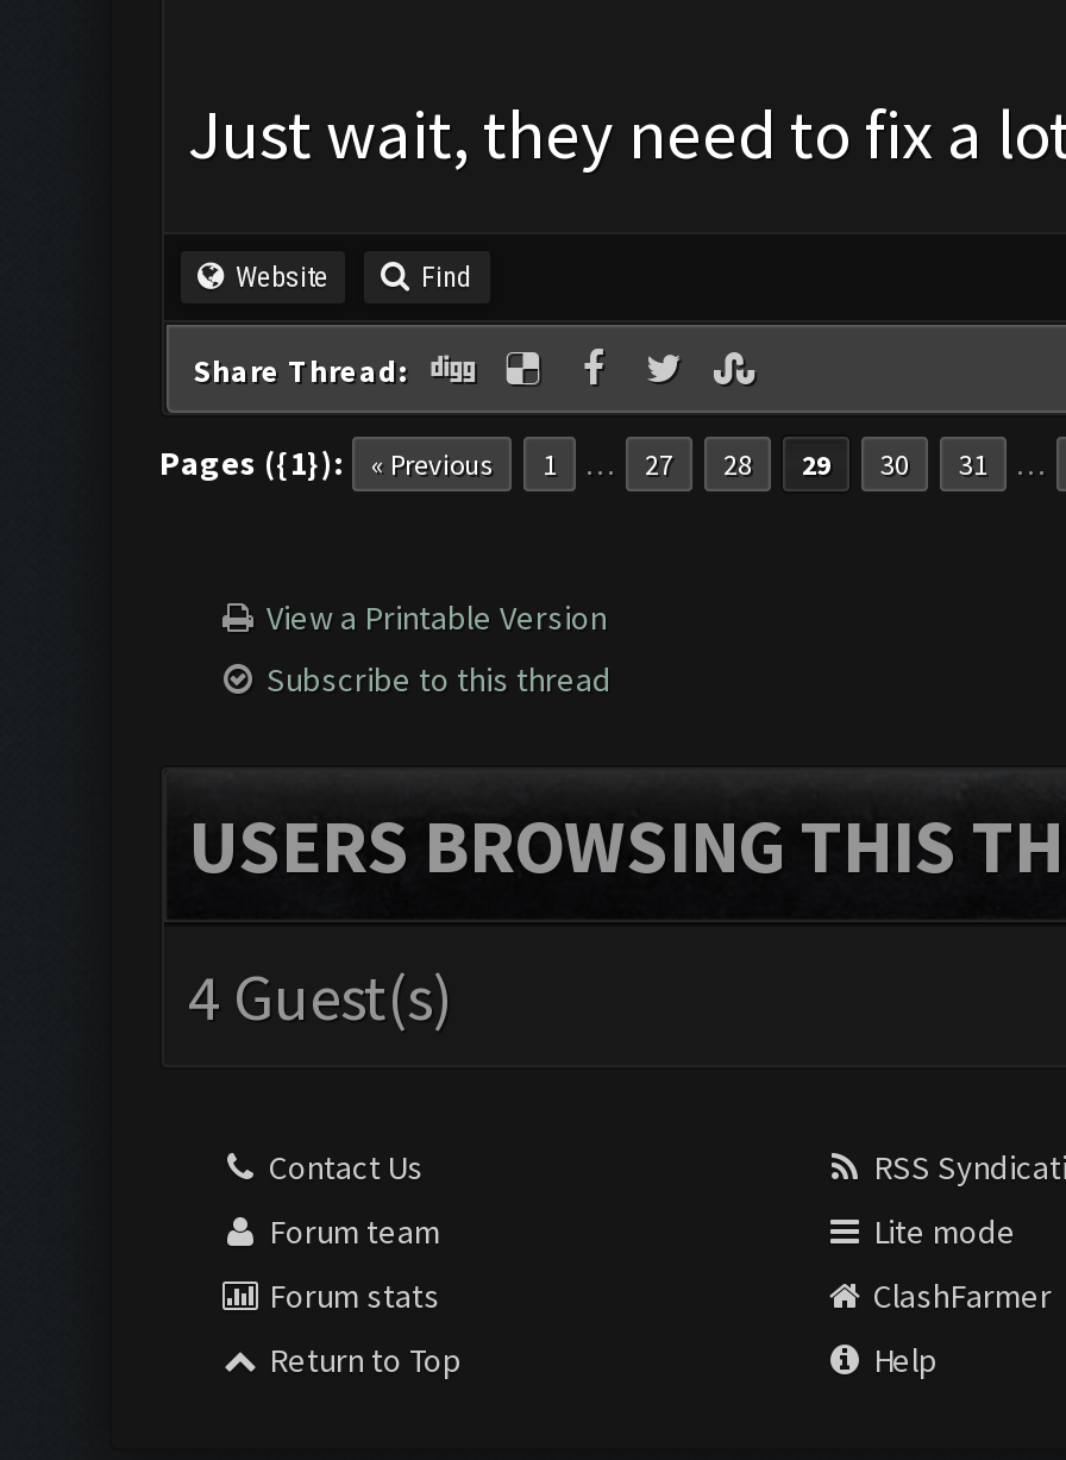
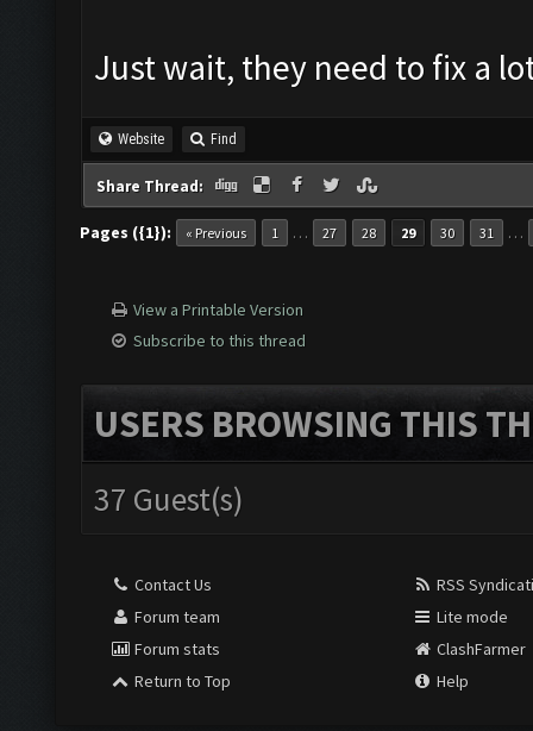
- 4 Guest(s)
+ 37 Guest(s)
